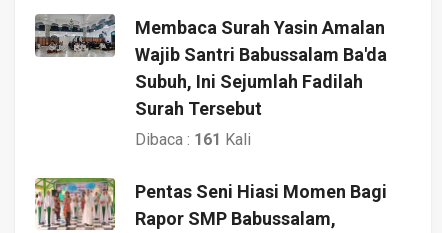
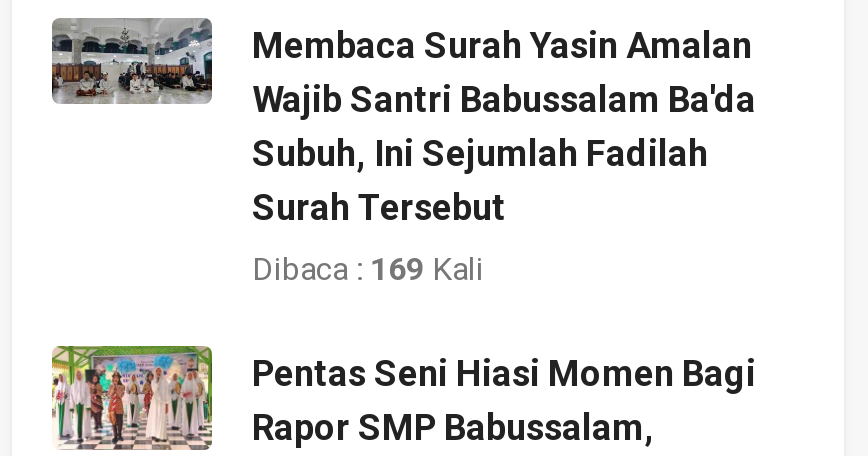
- Dibaca : 161 Kali
+ Dibaca : 169 Kali
